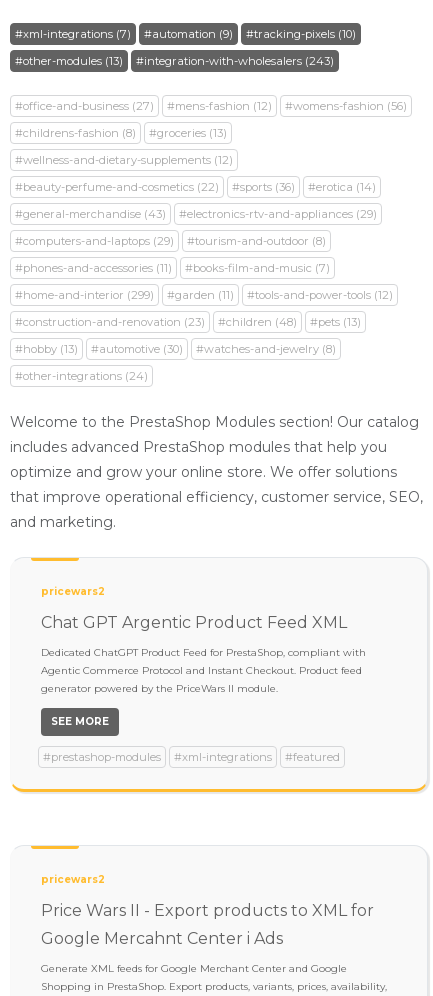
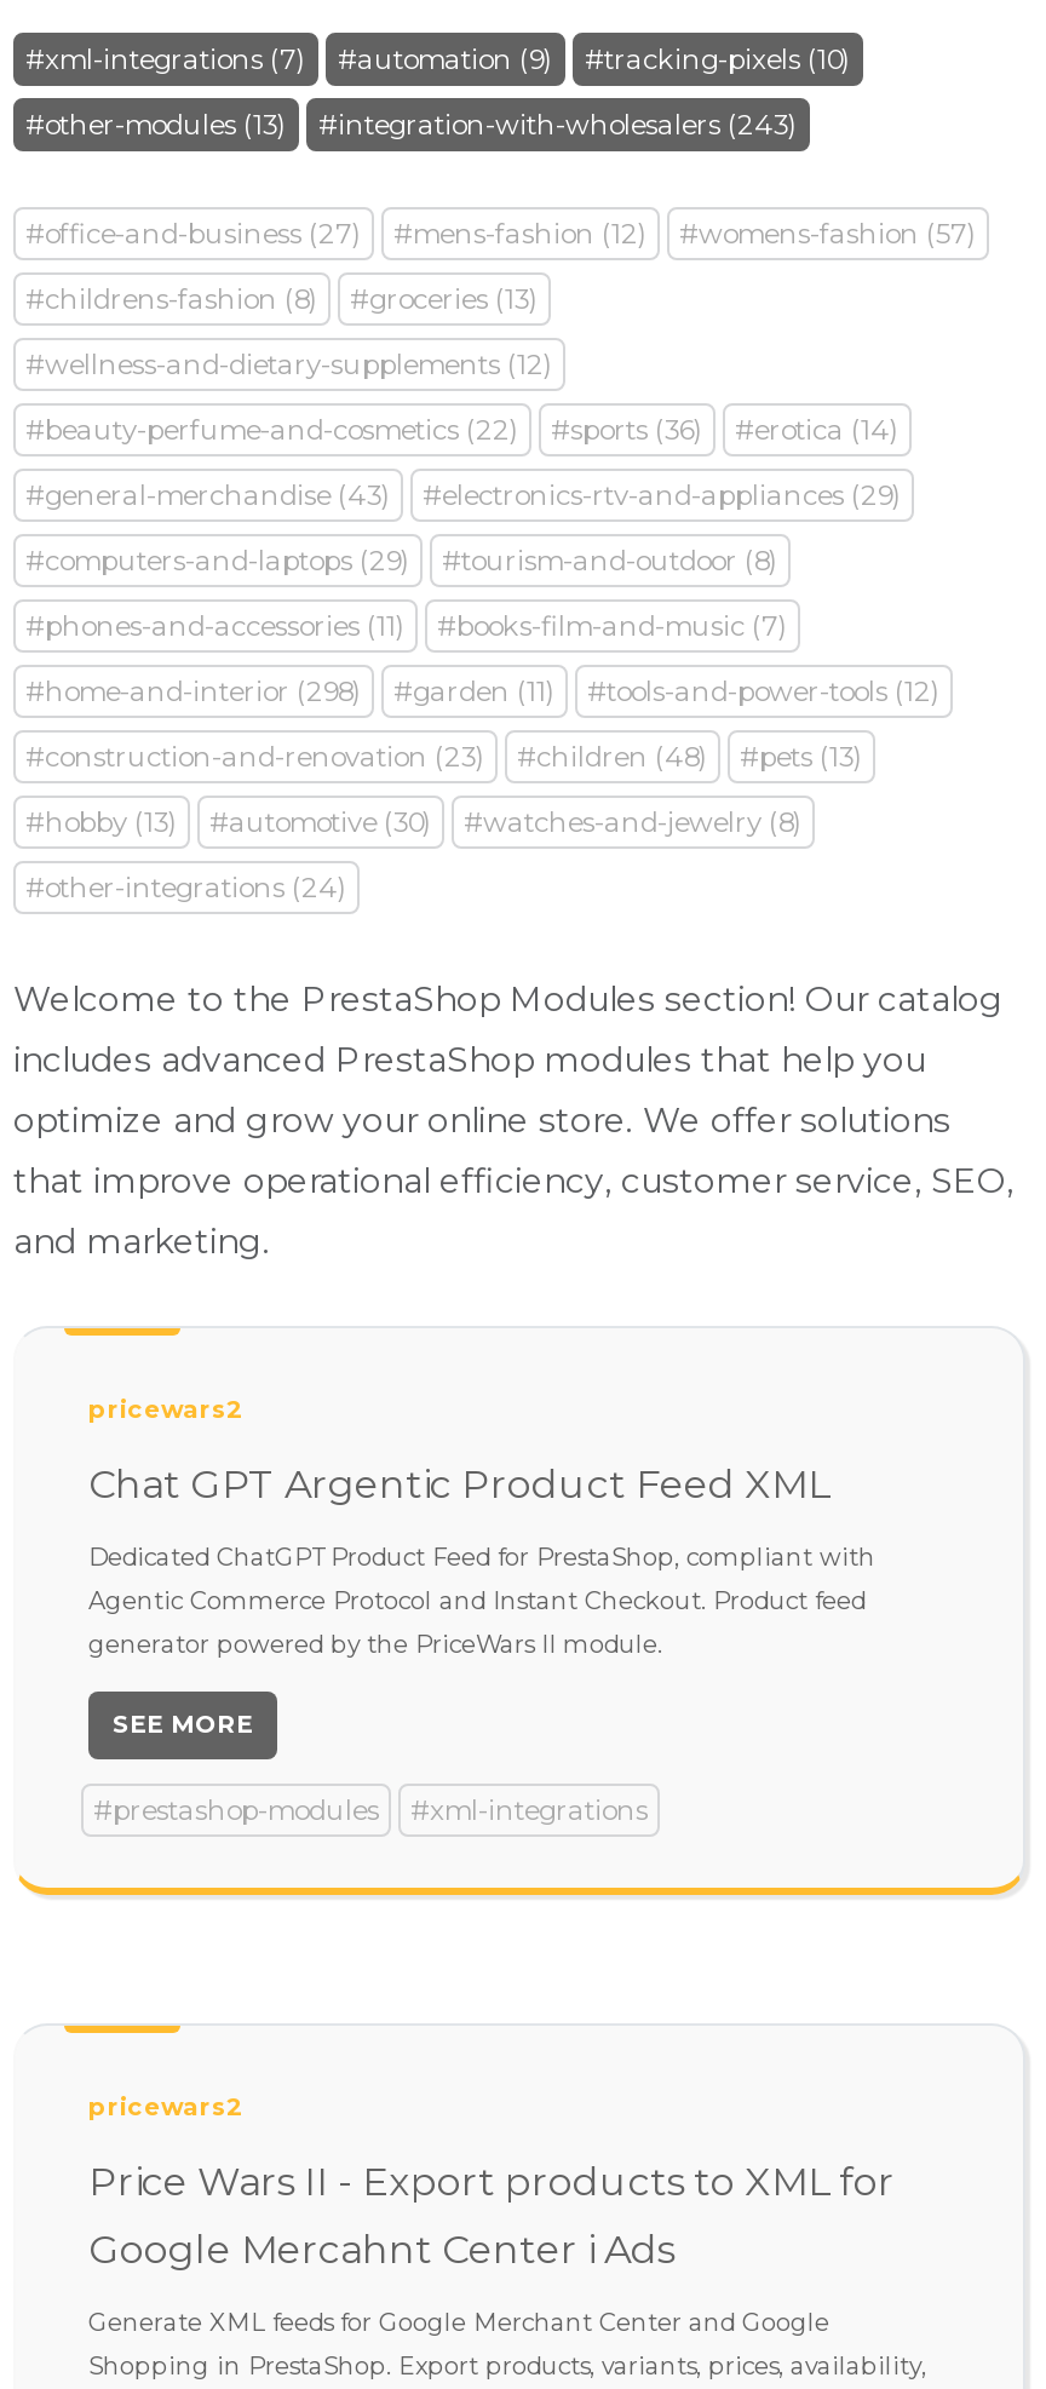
- #womens-fashion (56)
+ #womens-fashion (57)

- #home-and-interior (299)
+ #home-and-interior (298)

- #featured
